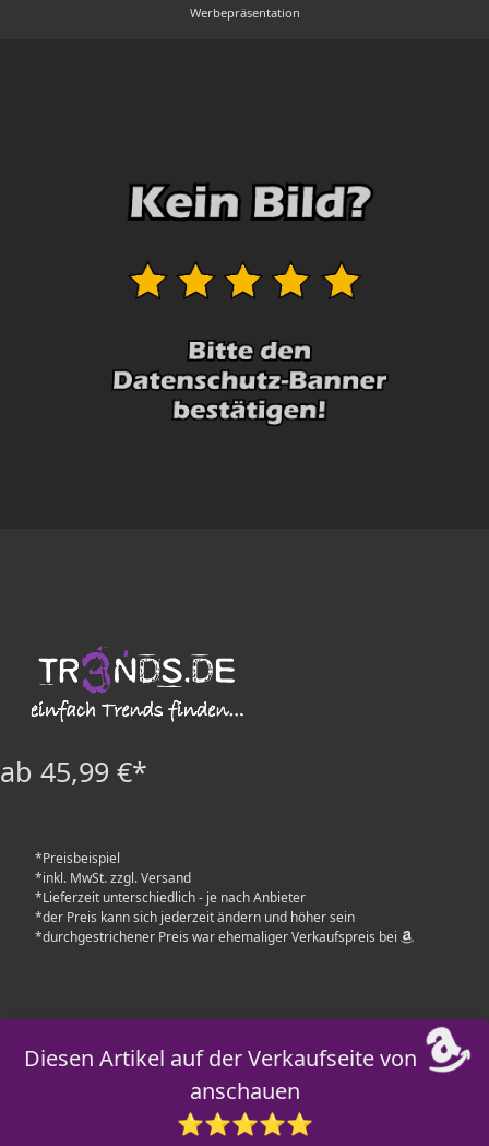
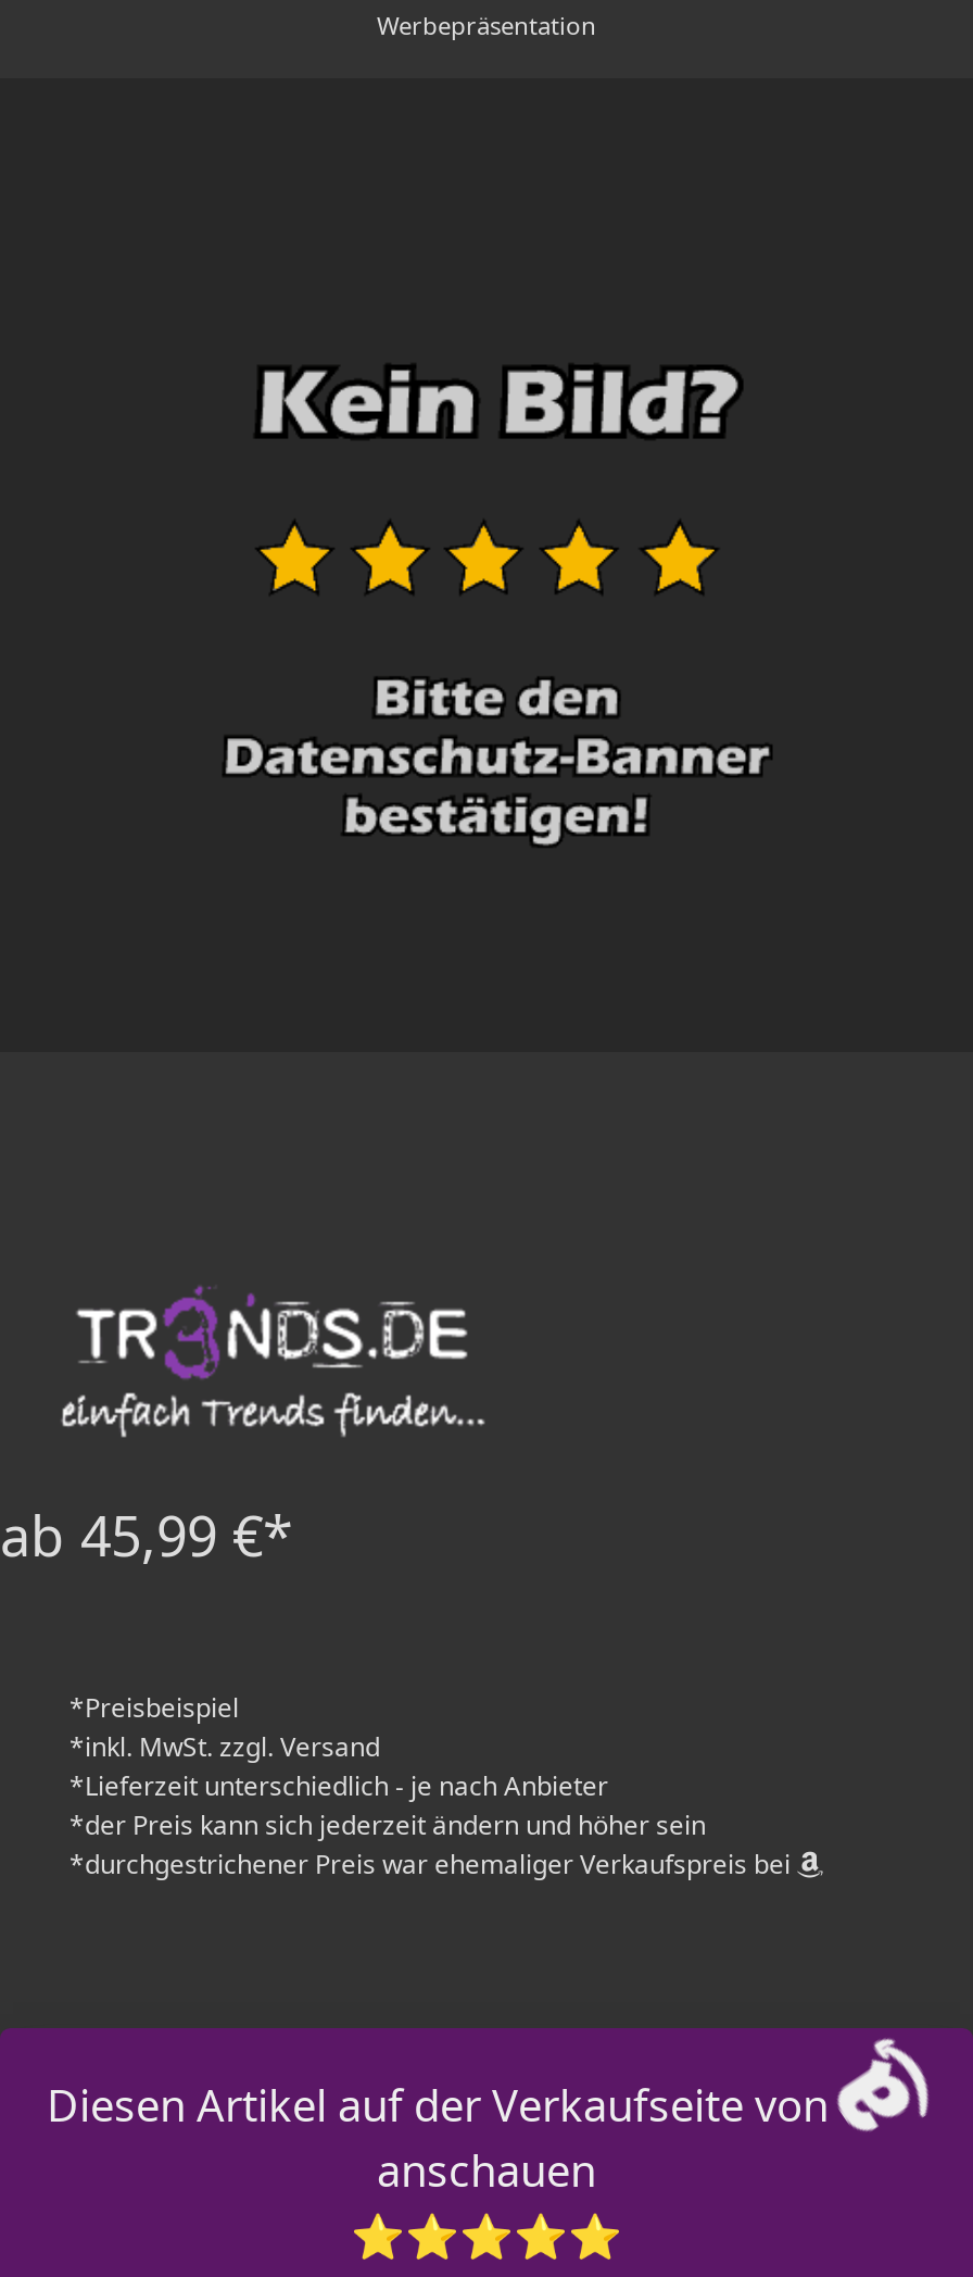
- [image]
+ [image]
